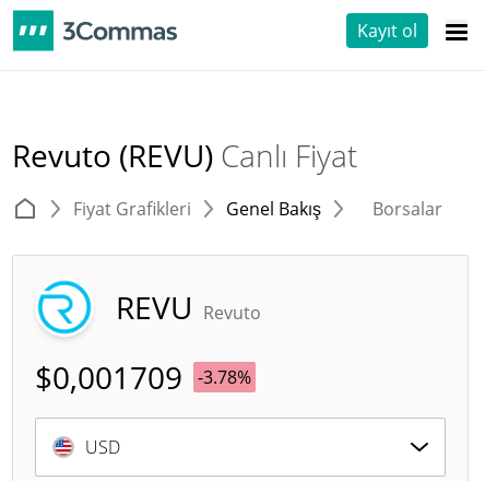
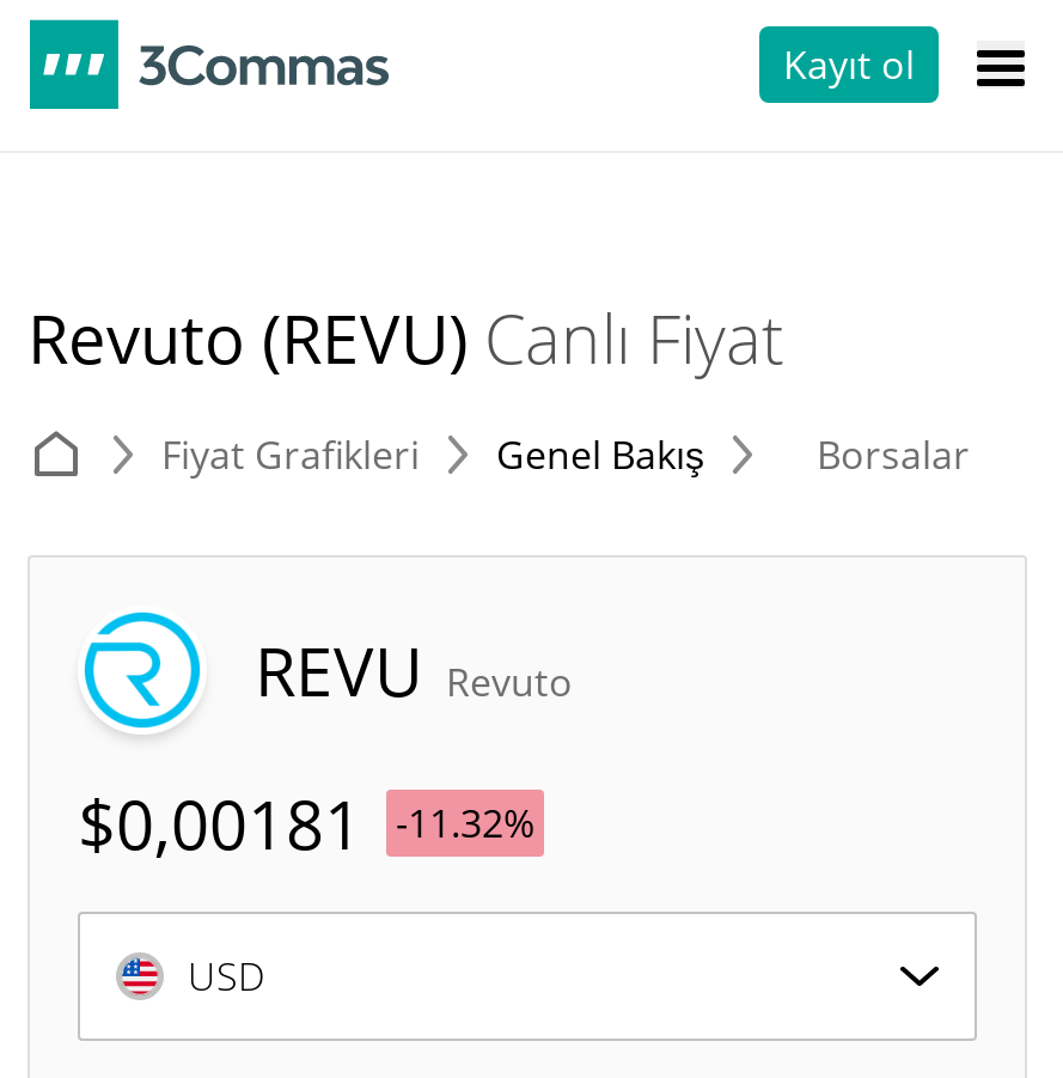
- $0,001709
+ $0,00181

- -3.78%
+ -11.32%
